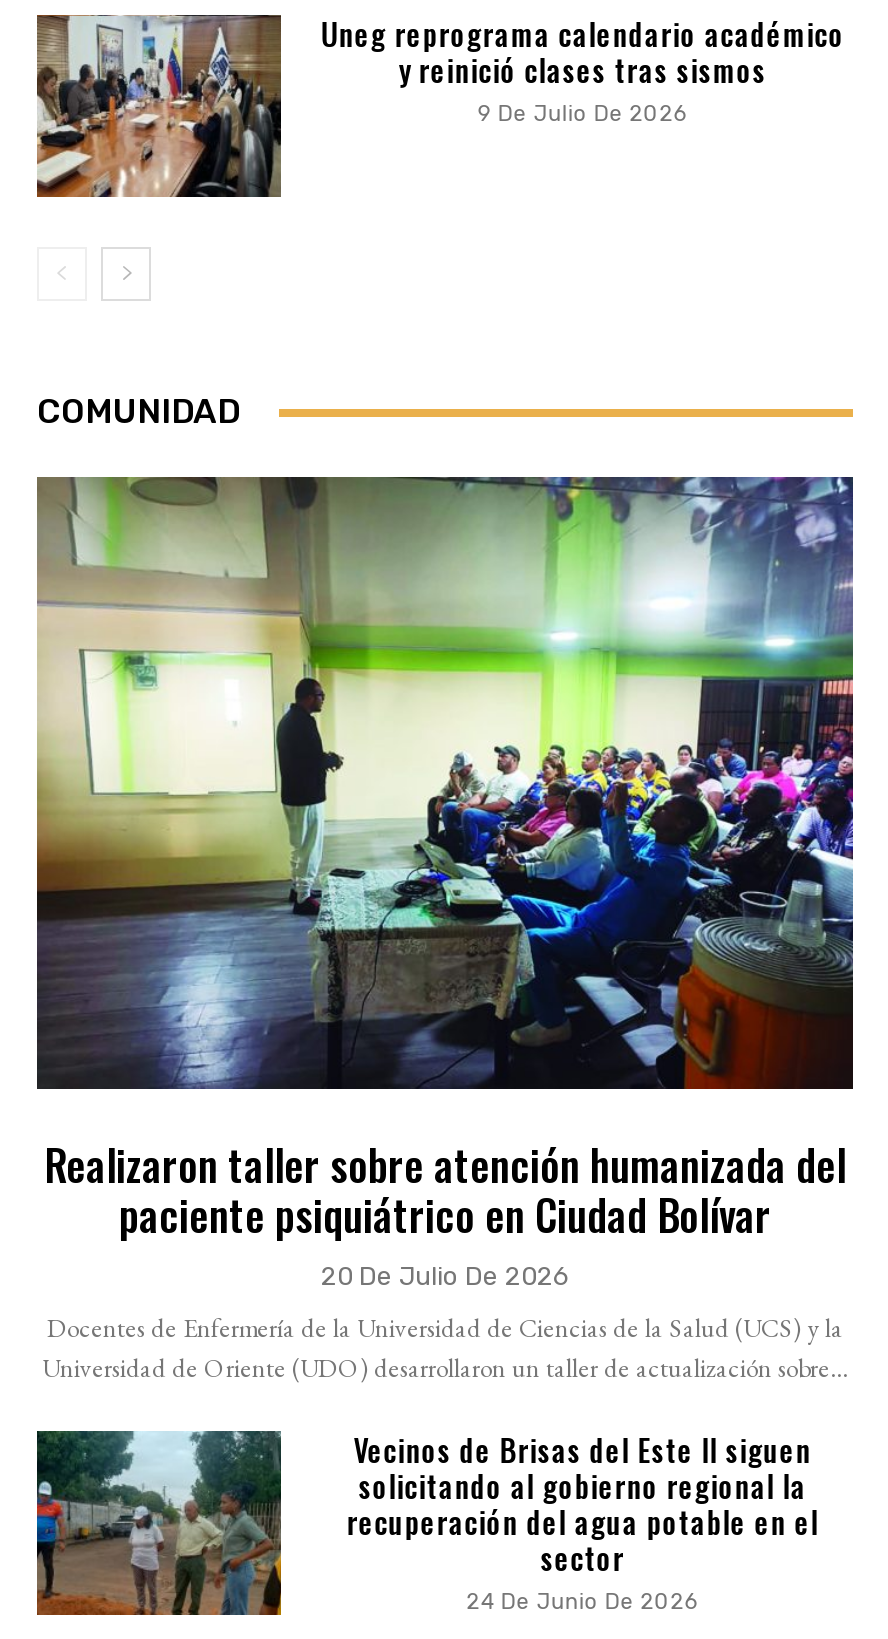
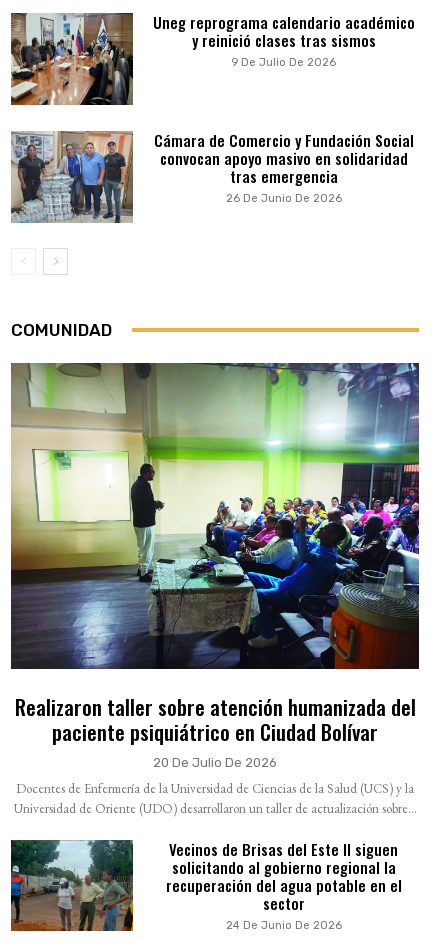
+ [image]
+ Cámara de Comercio y Fundación Social
+ convocan apoyo masivo en solidaridad
+ tras emergencia
+ 26 De Junio De 2026
